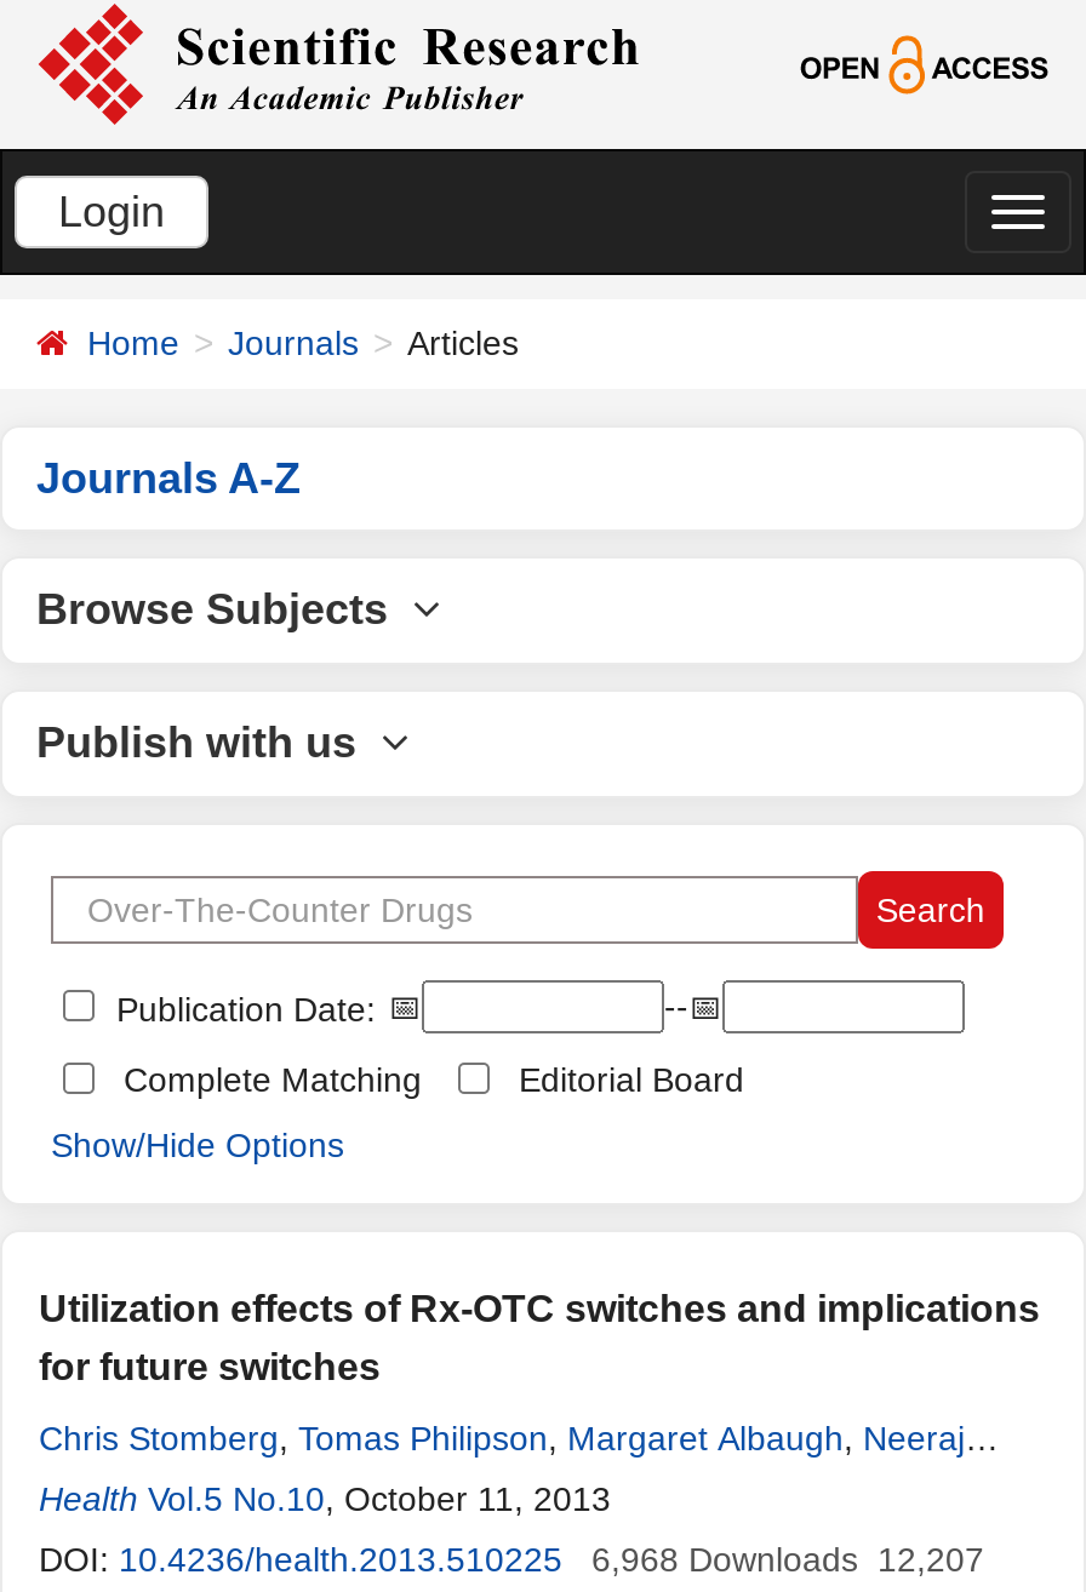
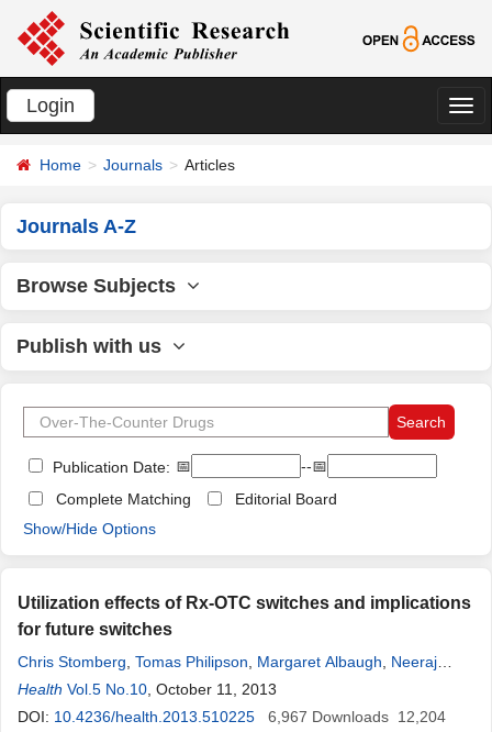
- DOI: 10.4236/health.2013.510225 6,968 Downloads 12,207
+ DOI: 10.4236/health.2013.510225 6,967 Downloads 12,204
